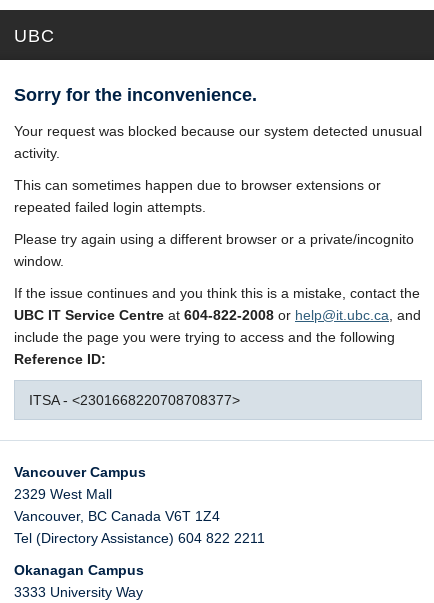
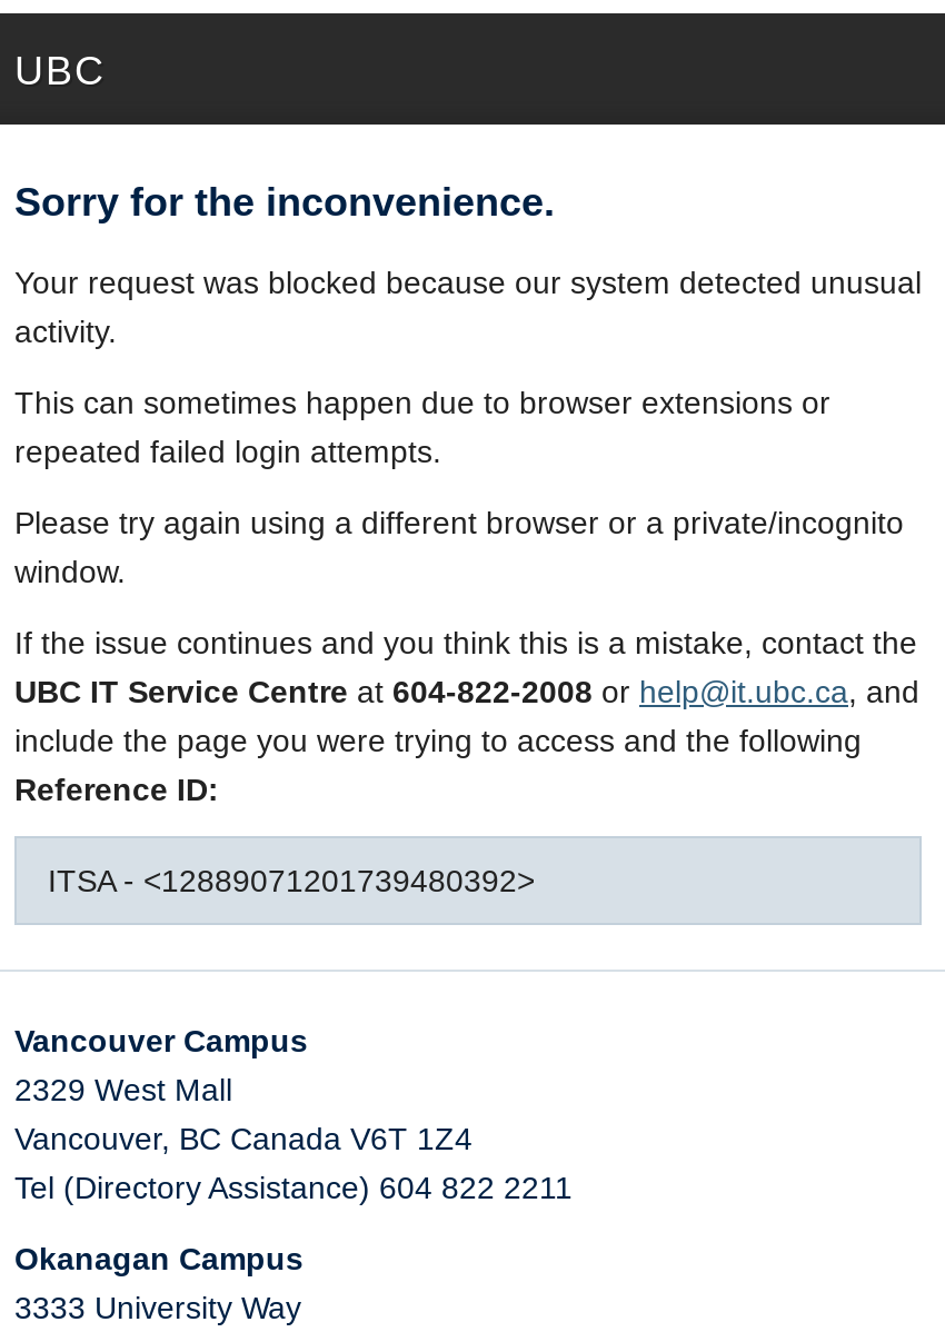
- ITSA - <2301668220708708377>
+ ITSA - <12889071201739480392>
